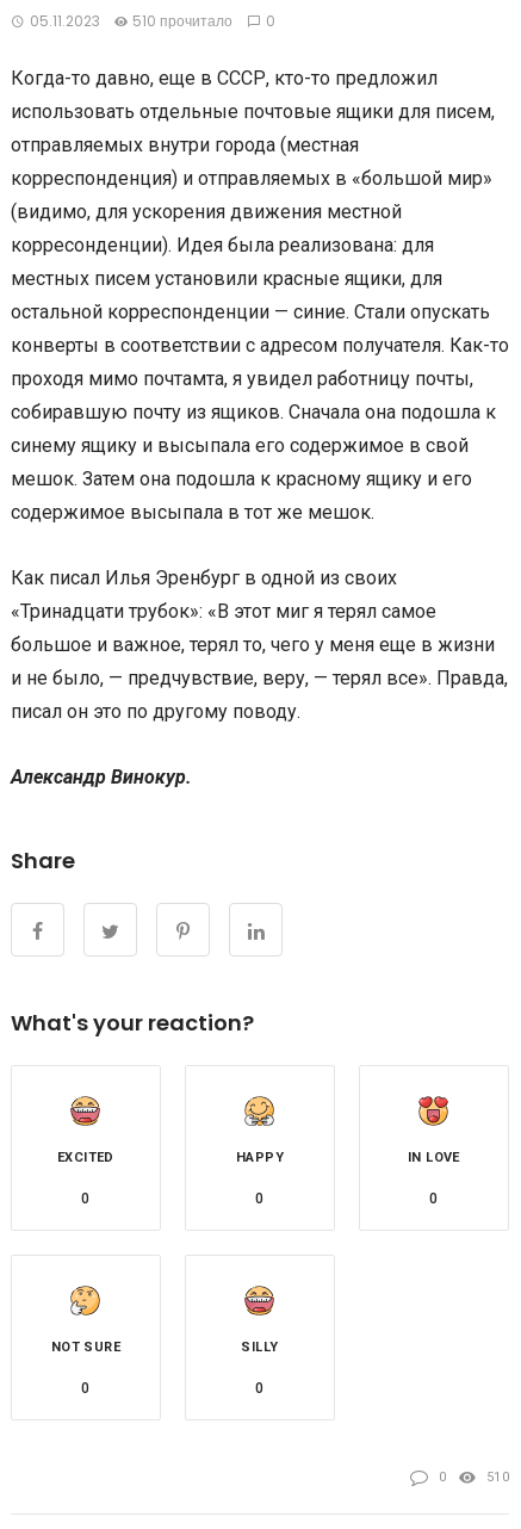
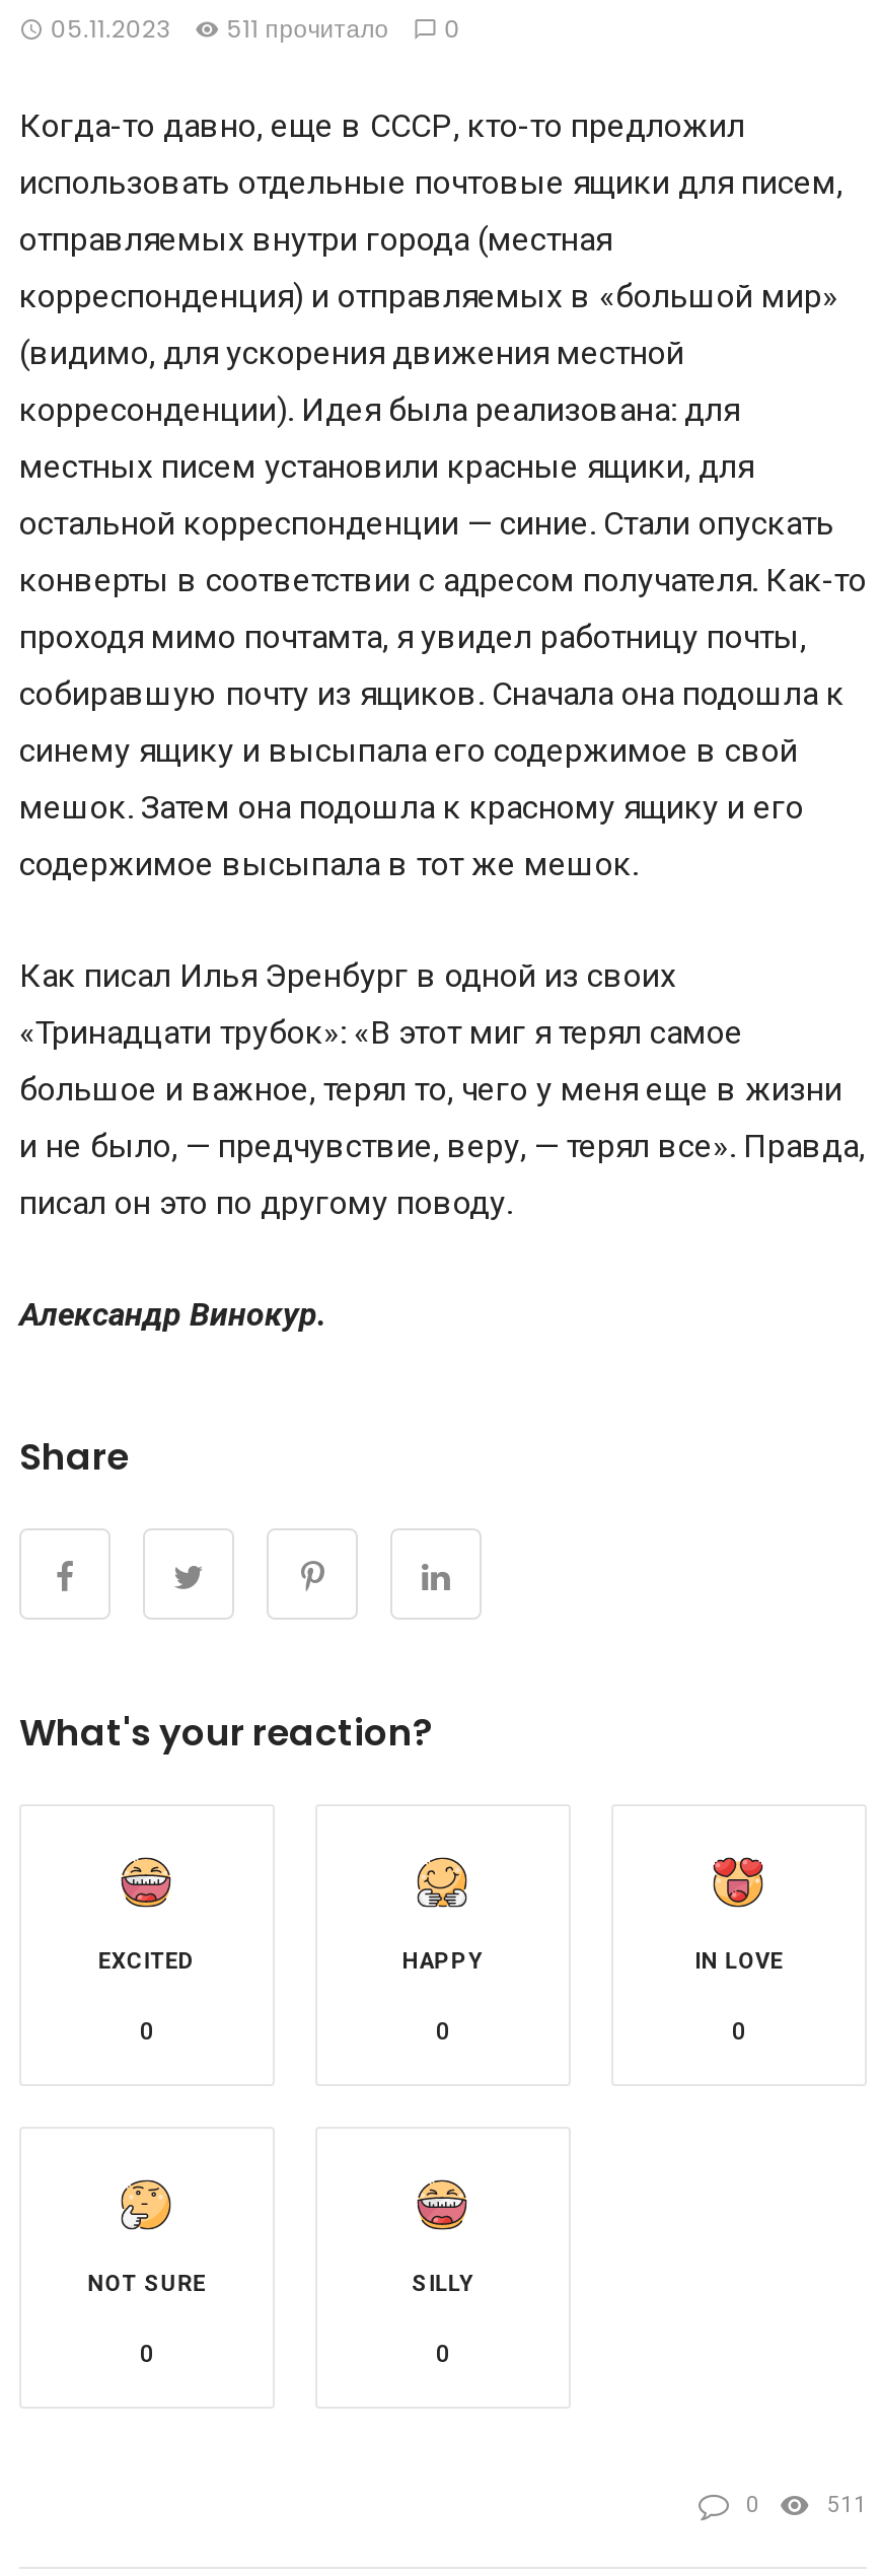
- 05.11.2023 510 прочитало 0
+ 05.11.2023 511 прочитало 0

- 510
+ 511
